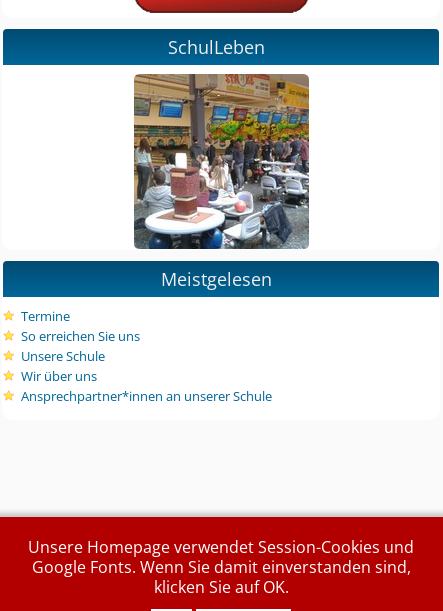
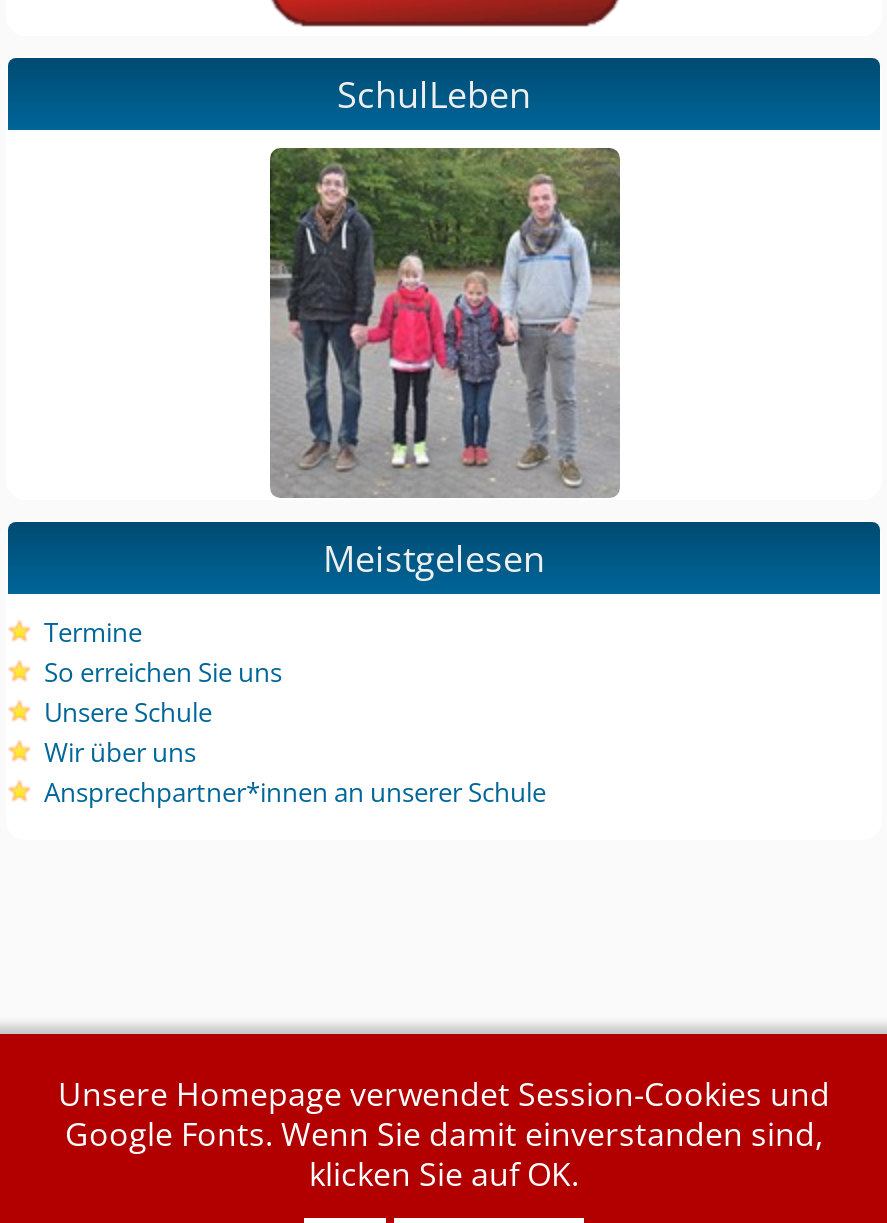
- [image]
+ [image]
